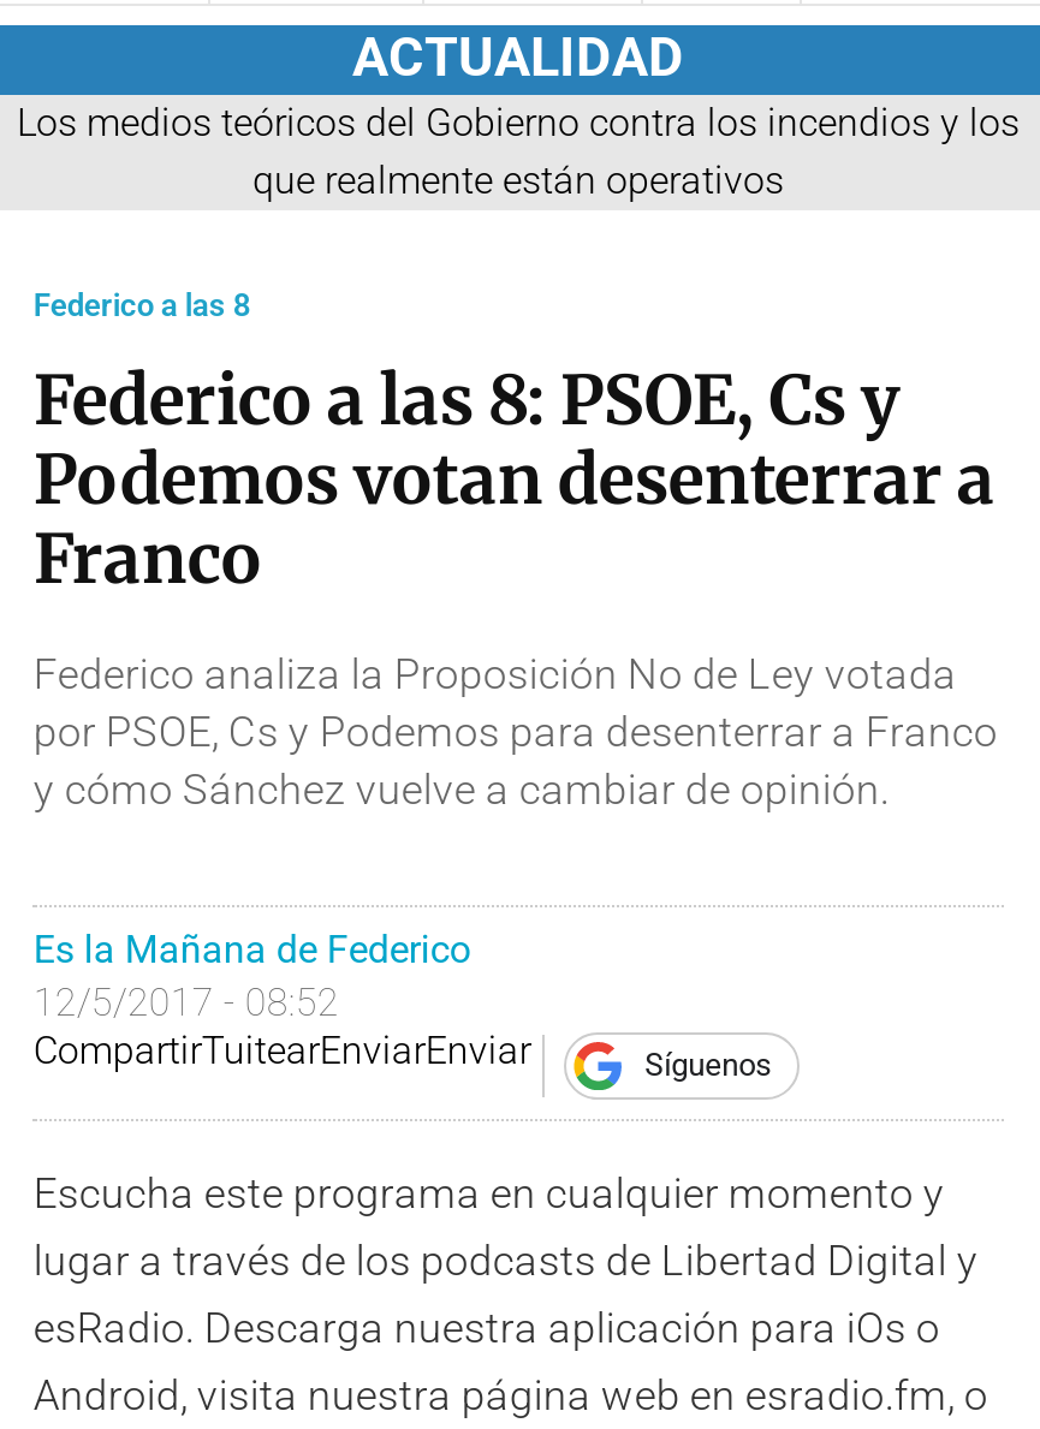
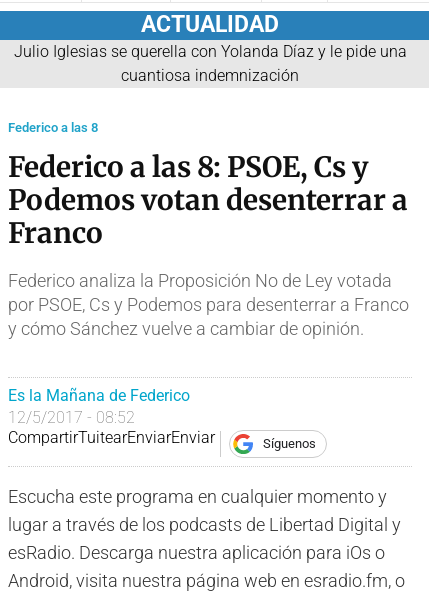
- Los medios teóricos del Gobierno contra los incendios y los
- que realmente están operativos
+ Julio Iglesias se querella con Yolanda Díaz y le pide una
+ cuantiosa indemnización
